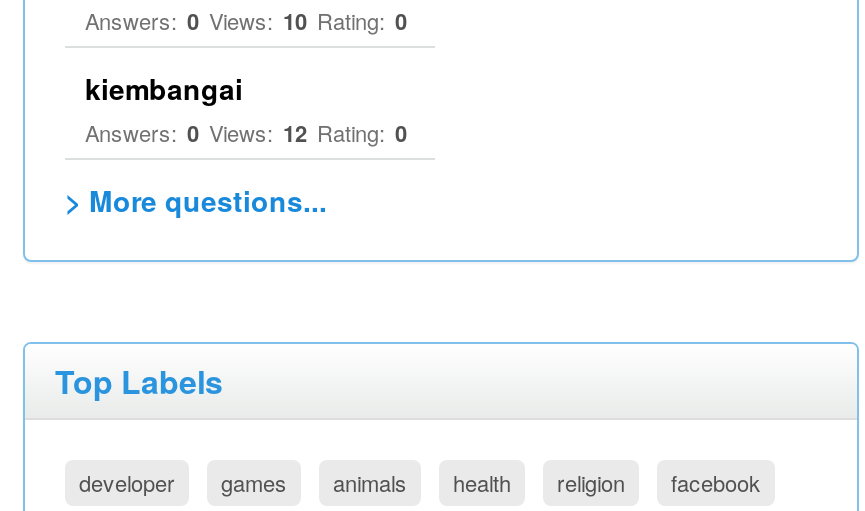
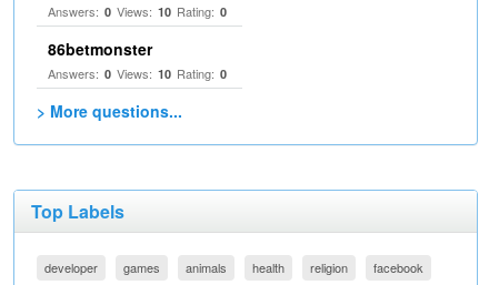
- kiembangai
- Answers: 0 Views: 12 Rating: 0
+ 86betmonster
+ Answers: 0 Views: 10 Rating: 0
